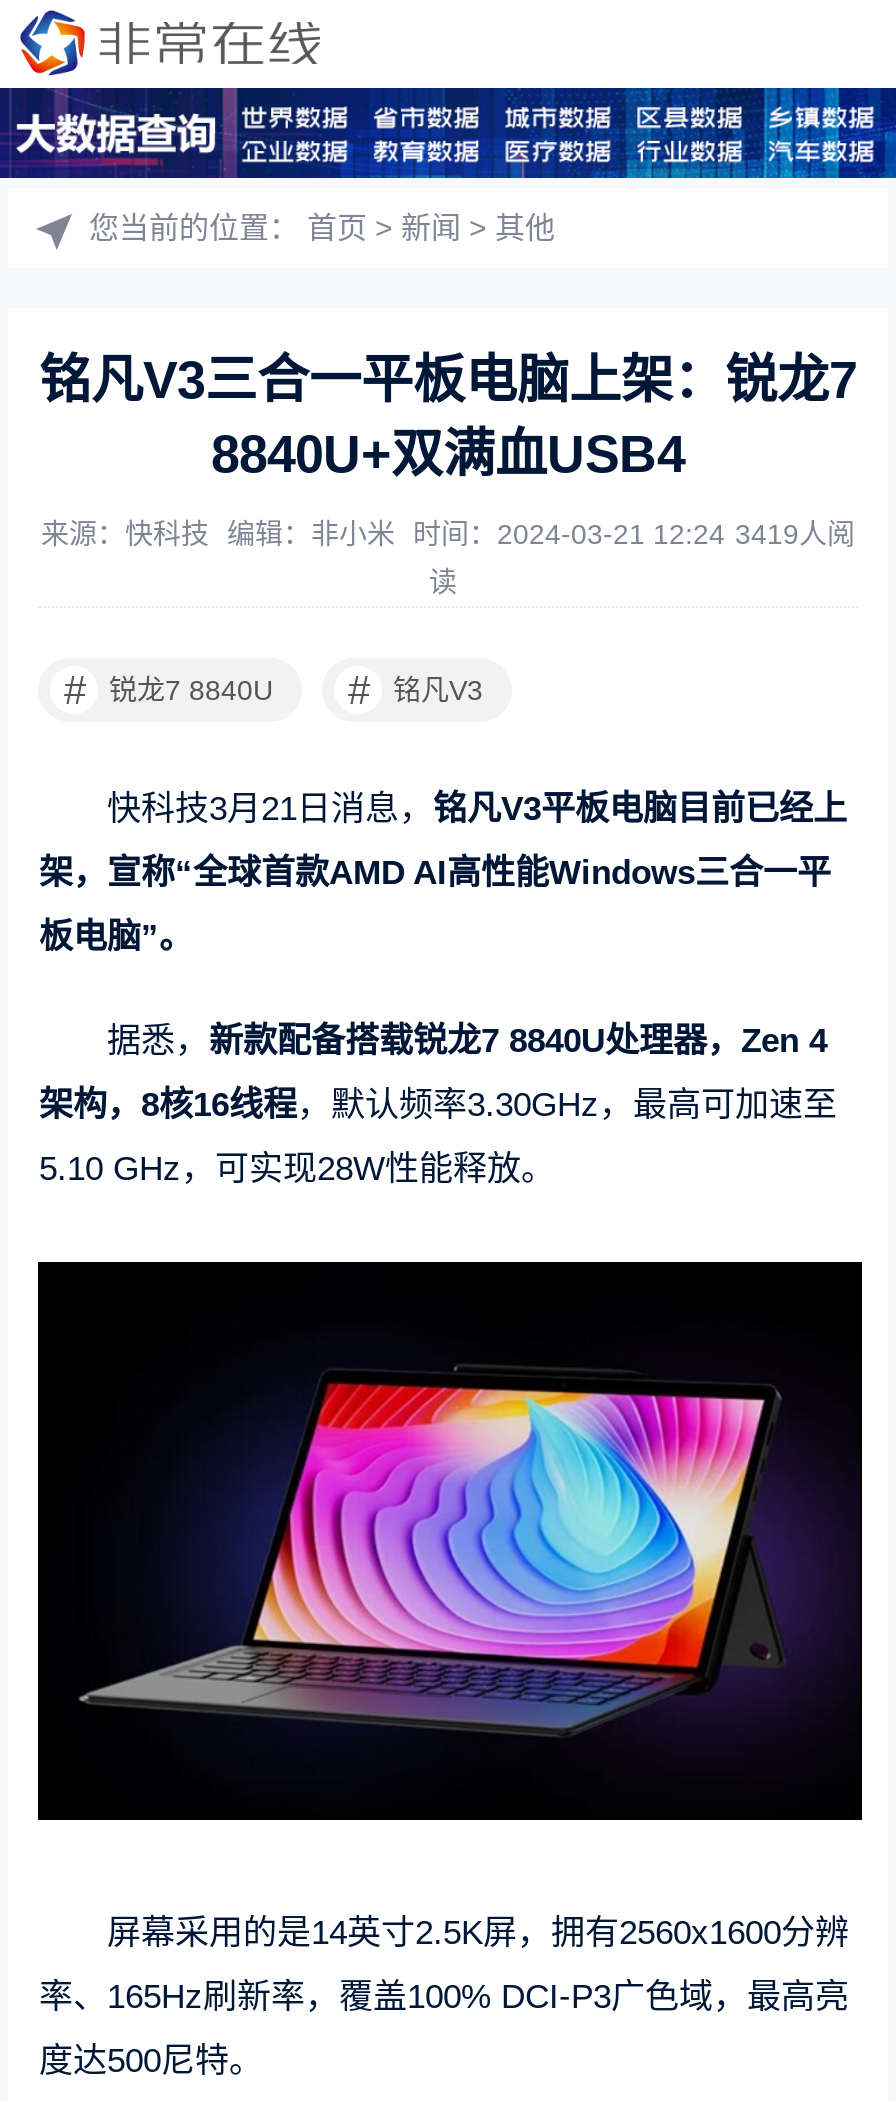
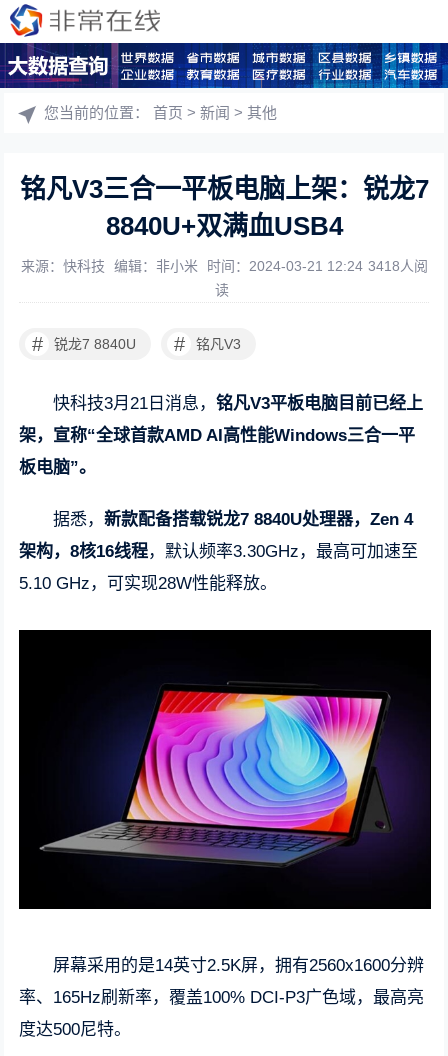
- 来源：快科技 编辑：非小米 时间：2024-03-21 12:24 3419人阅
+ 来源：快科技 编辑：非小米 时间：2024-03-21 12:24 3418人阅
